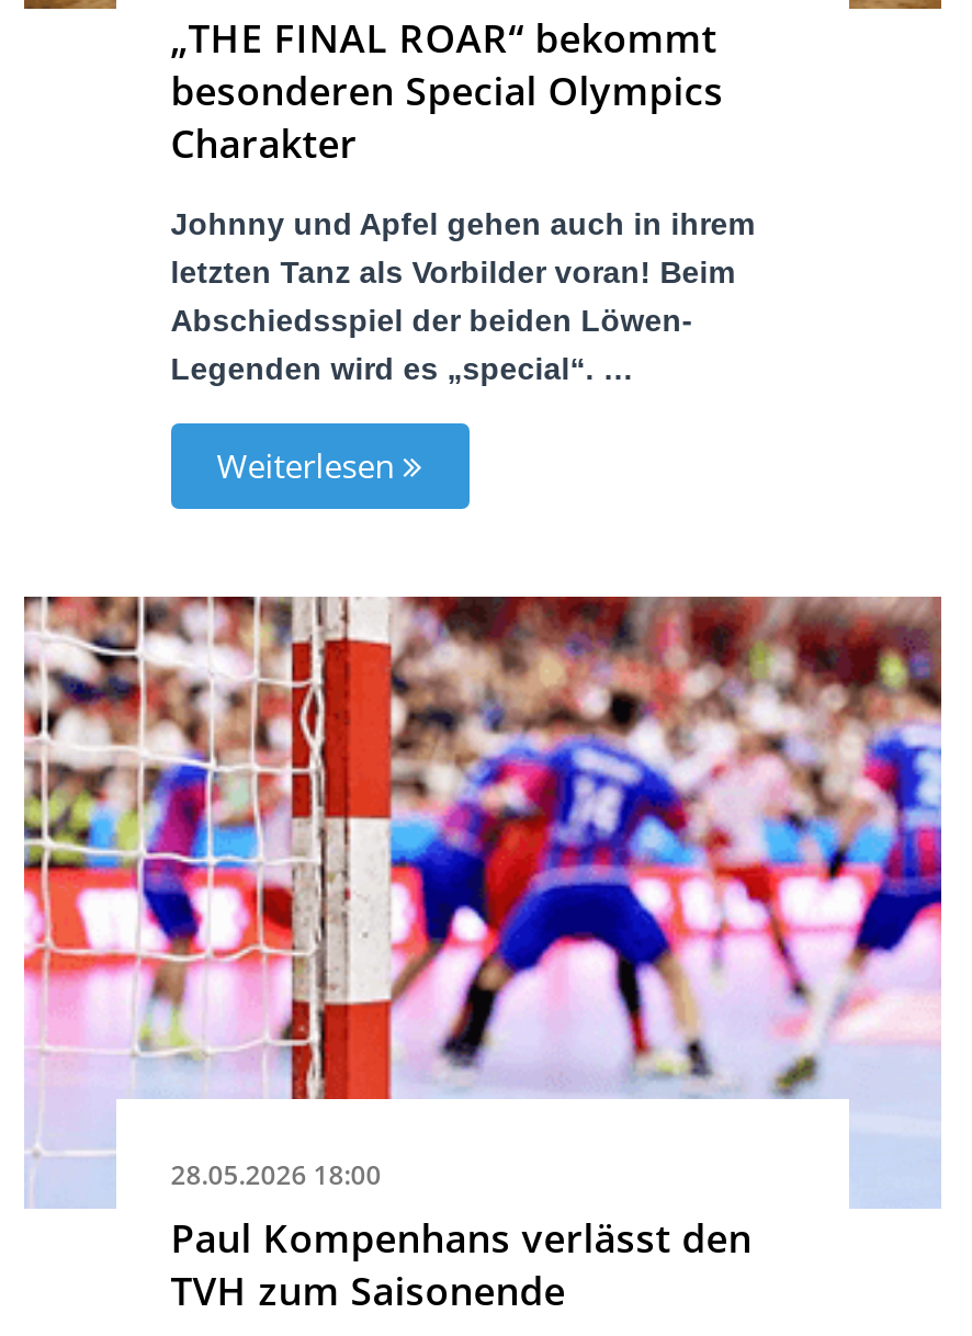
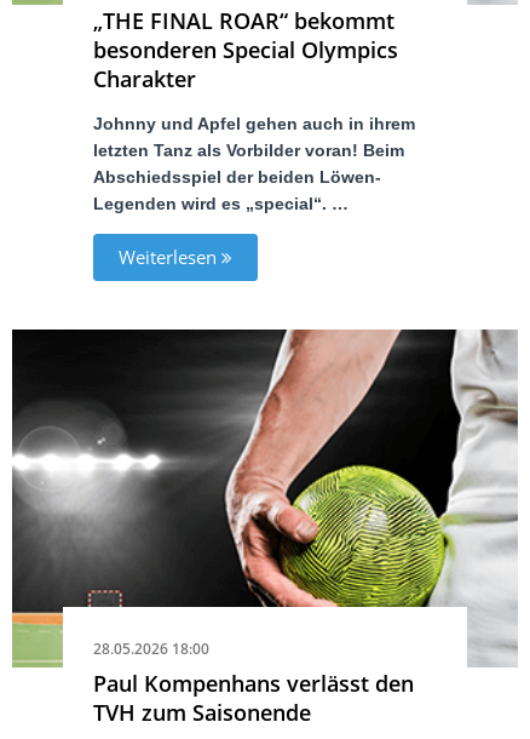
- [image]
+ [image]
